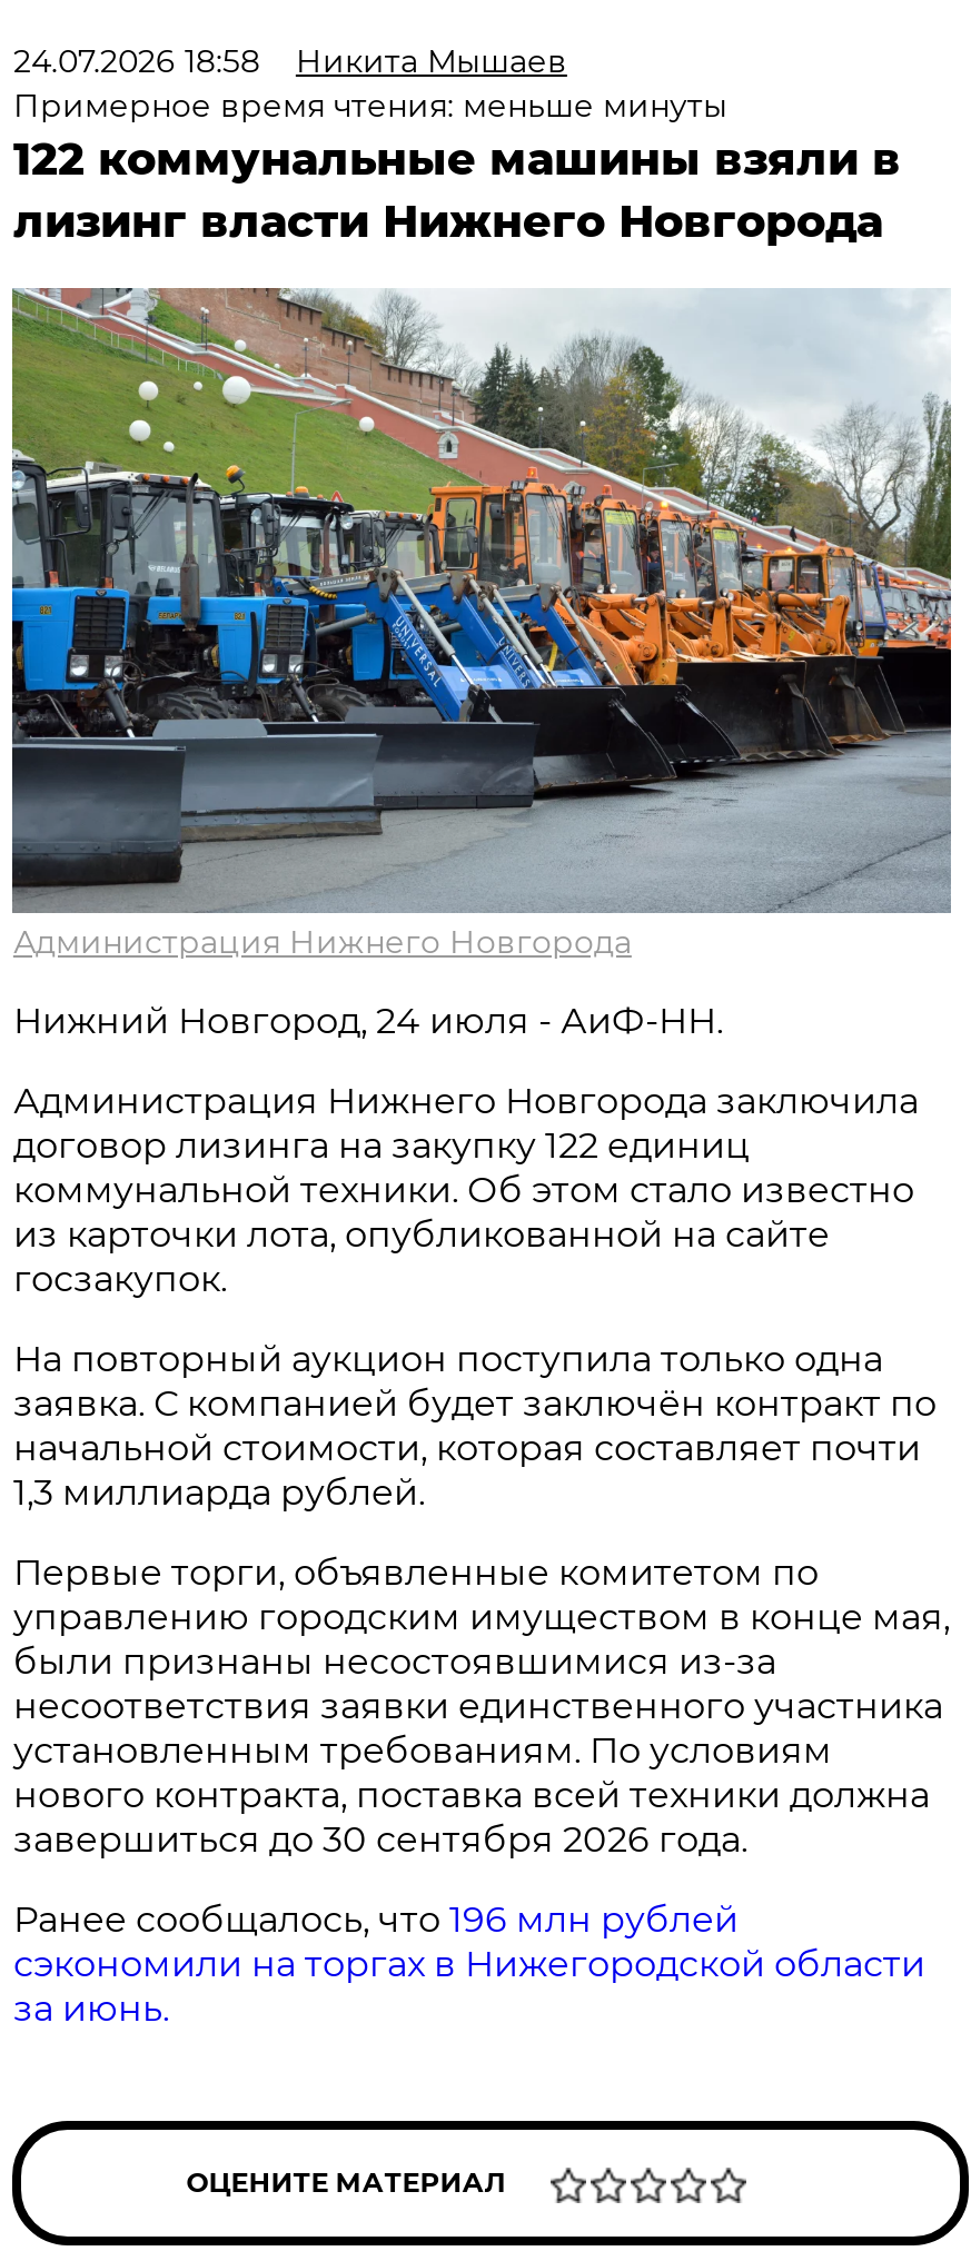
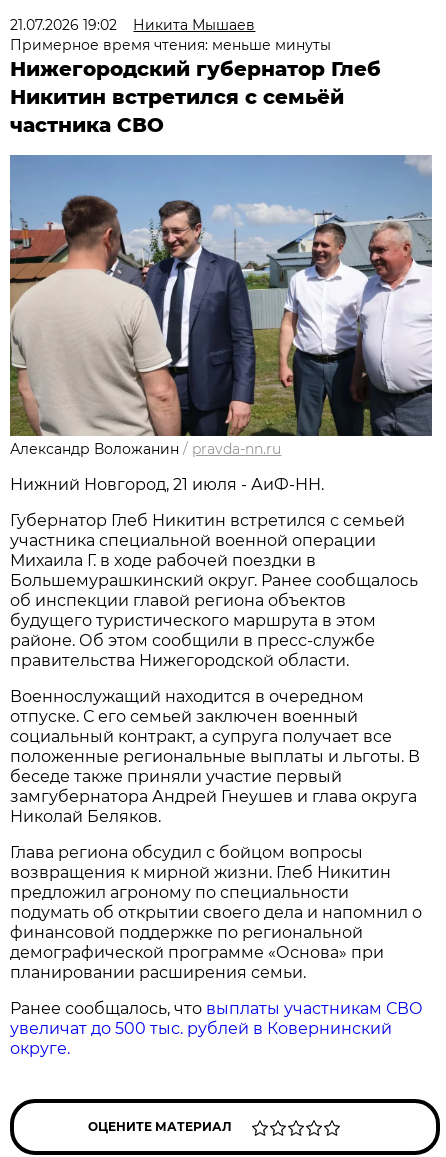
- 24.07.2026 18:58 Никита Мышаев
+ 21.07.2026 19:02 Никита Мышаев

- 122 коммунальные машины взяли в
- лизинг власти Нижнего Новгорода
+ Нижегородский губернатор Глеб
+ Никитин встретился с семьёй
+ частника СВО

- [image]
- Администрация Нижнего Новгорода
+ [image]
+ Александр Воложанин / pravda-nn.ru

- Нижний Новгород, 24 июля - АиФ-НН.
+ Нижний Новгород, 21 июля - АиФ-НН.

- Администрация Нижнего Новгорода заключила
- договор лизинга на закупку 122 единиц
- коммунальной техники. Об этом стало известно
- из карточки лота, опубликованной на сайте
- госзакупок.
+ Губернатор Глеб Никитин встретился с семьей
+ участника специальной военной операции
+ Михаила Г. в ходе рабочей поездки в
+ Большемурашкинский округ. Ранее сообщалось
+ об инспекции главой региона объектов
+ будущего туристического маршрута в этом
+ районе. Об этом сообщили в пресс-службе
+ правительства Нижегородской области.

- На повторный аукцион поступила только одна
- заявка. С компанией будет заключён контракт по
- начальной стоимости, которая составляет почти
- 1,3 миллиарда рублей.
+ Военнослужащий находится в очередном
+ отпуске. С его семьей заключен военный
+ социальный контракт, а супруга получает все
+ положенные региональные выплаты и льготы. В
+ беседе также приняли участие первый
+ замгубернатора Андрей Гнеушев и глава округа
+ Николай Беляков.

- Первые торги, объявленные комитетом по
- управлению городским имуществом в конце мая,
- были признаны несостоявшимися из-за
- несоответствия заявки единственного участника
- установленным требованиям. По условиям
- нового контракта, поставка всей техники должна
- завершиться до 30 сентября 2026 года.
+ Глава региона обсудил с бойцом вопросы
+ возвращения к мирной жизни. Глеб Никитин
+ предложил агроному по специальности
+ подумать об открытии своего дела и напомнил о
+ финансовой поддержке по региональной
+ демографической программе «Основа» при
+ планировании расширения семьи.

- Ранее сообщалось, что 196 млн рублей
- сэкономили на торгах в Нижегородской области
- за июнь.
+ Ранее сообщалось, что выплаты участникам СВО
+ увеличат до 500 тыс. рублей в Ковернинский
+ округе.
